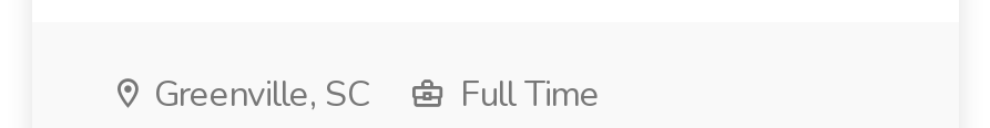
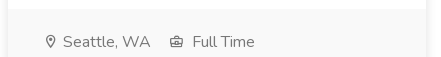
- Greenville, SC
+ Seattle, WA
